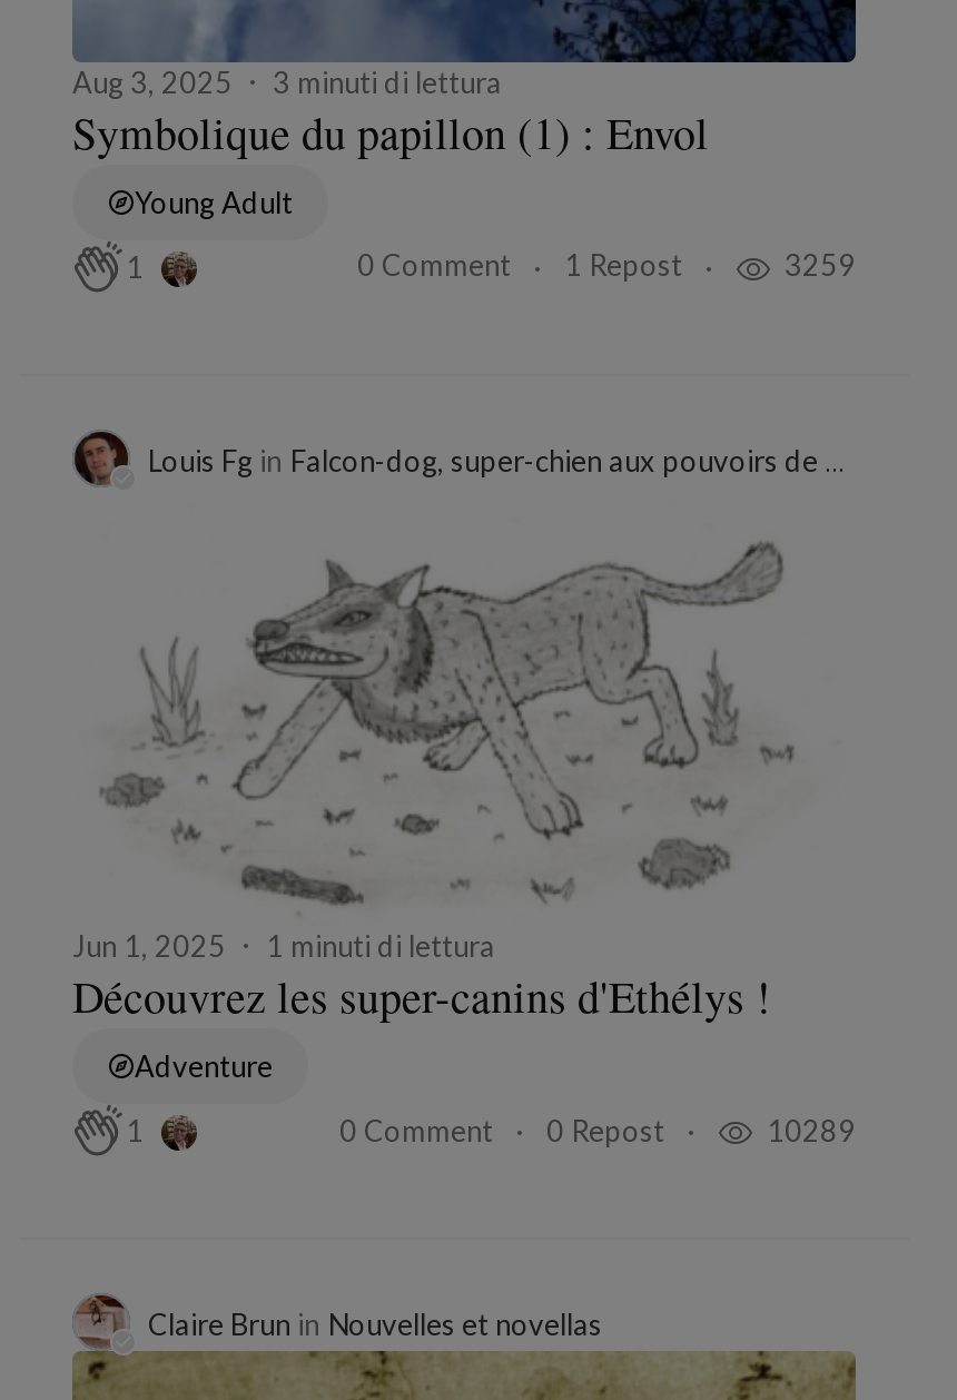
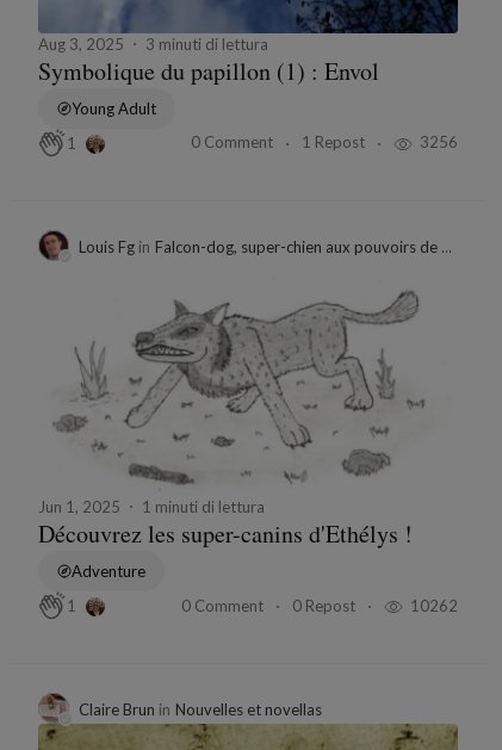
- 3259
+ 3256

- 10289
+ 10262
